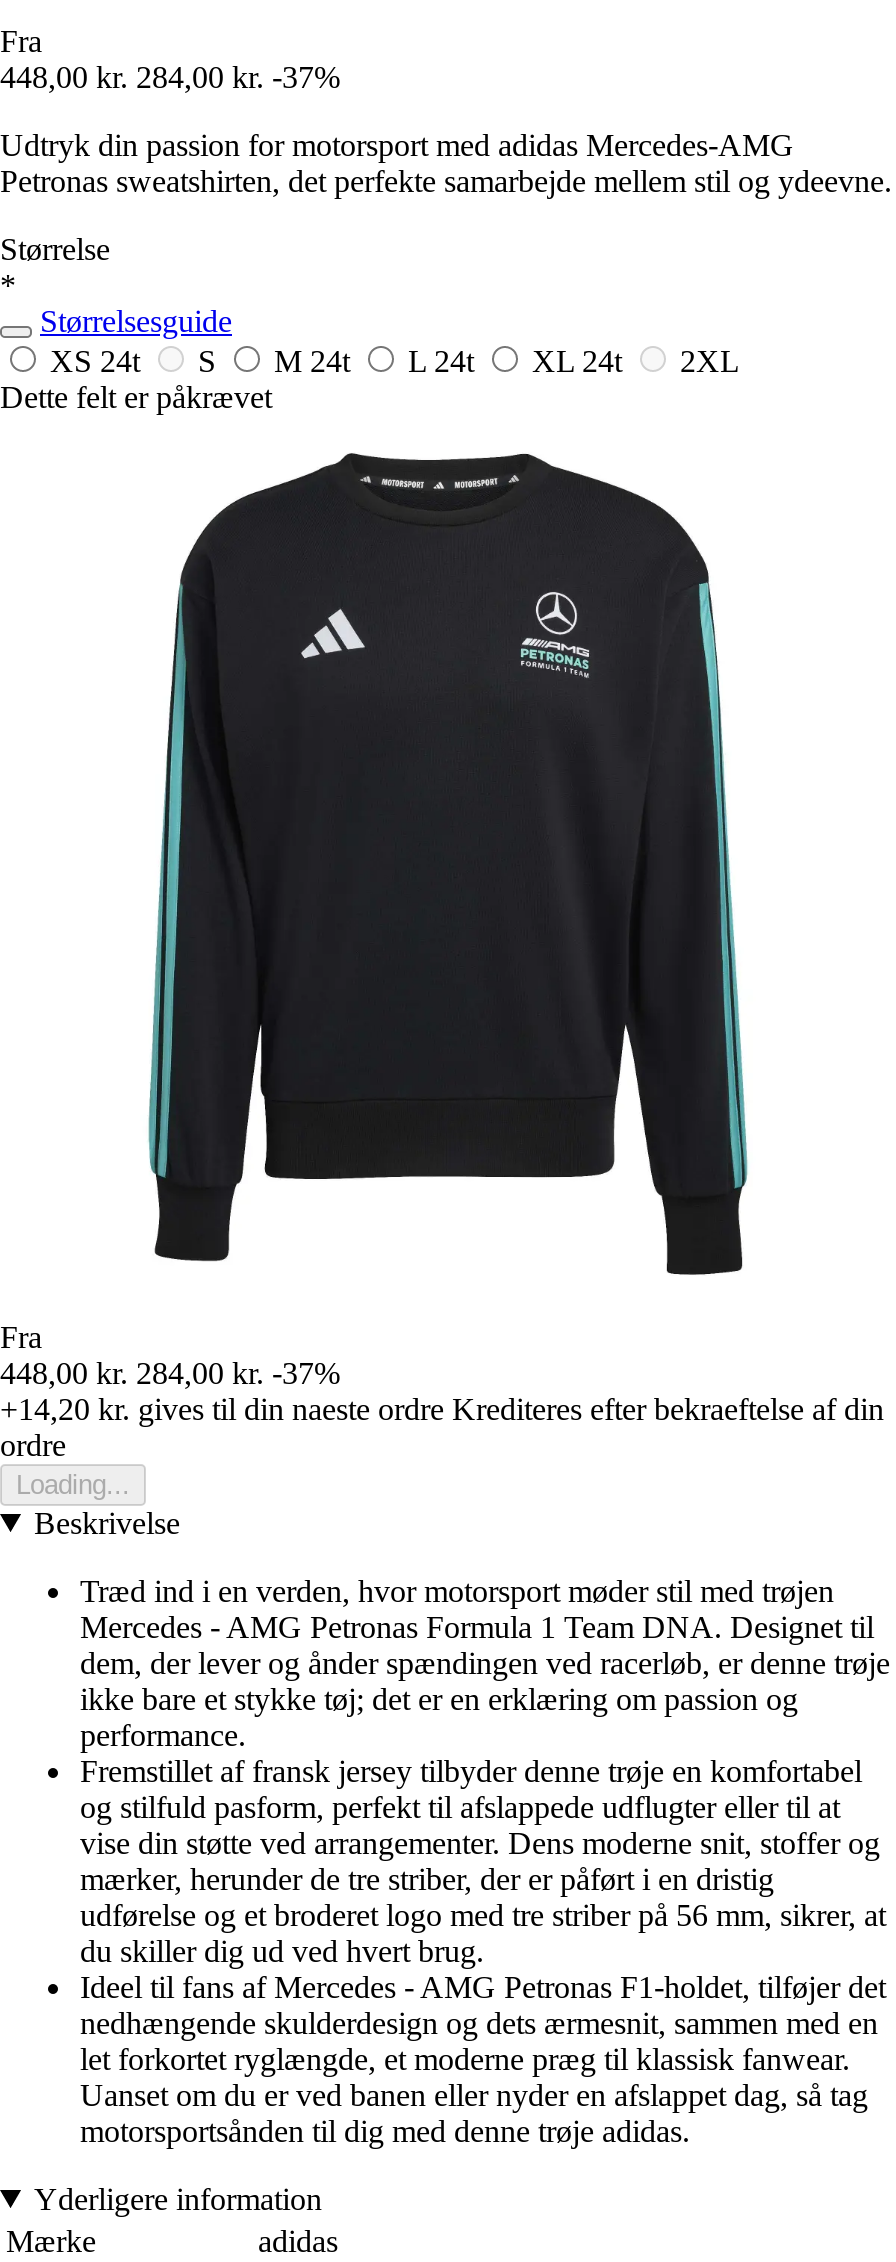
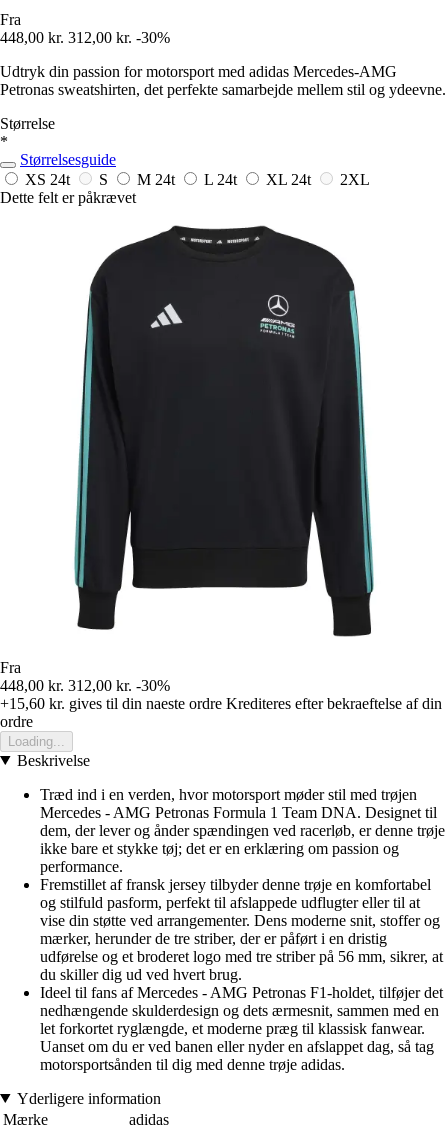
- 448,00 kr. 284,00 kr. -37%
+ 448,00 kr. 312,00 kr. -30%

- 448,00 kr. 284,00 kr. -37%
+ 448,00 kr. 312,00 kr. -30%

- +14,20 kr. gives til din naeste ordre Krediteres efter bekraeftelse af din
+ +15,60 kr. gives til din naeste ordre Krediteres efter bekraeftelse af din
